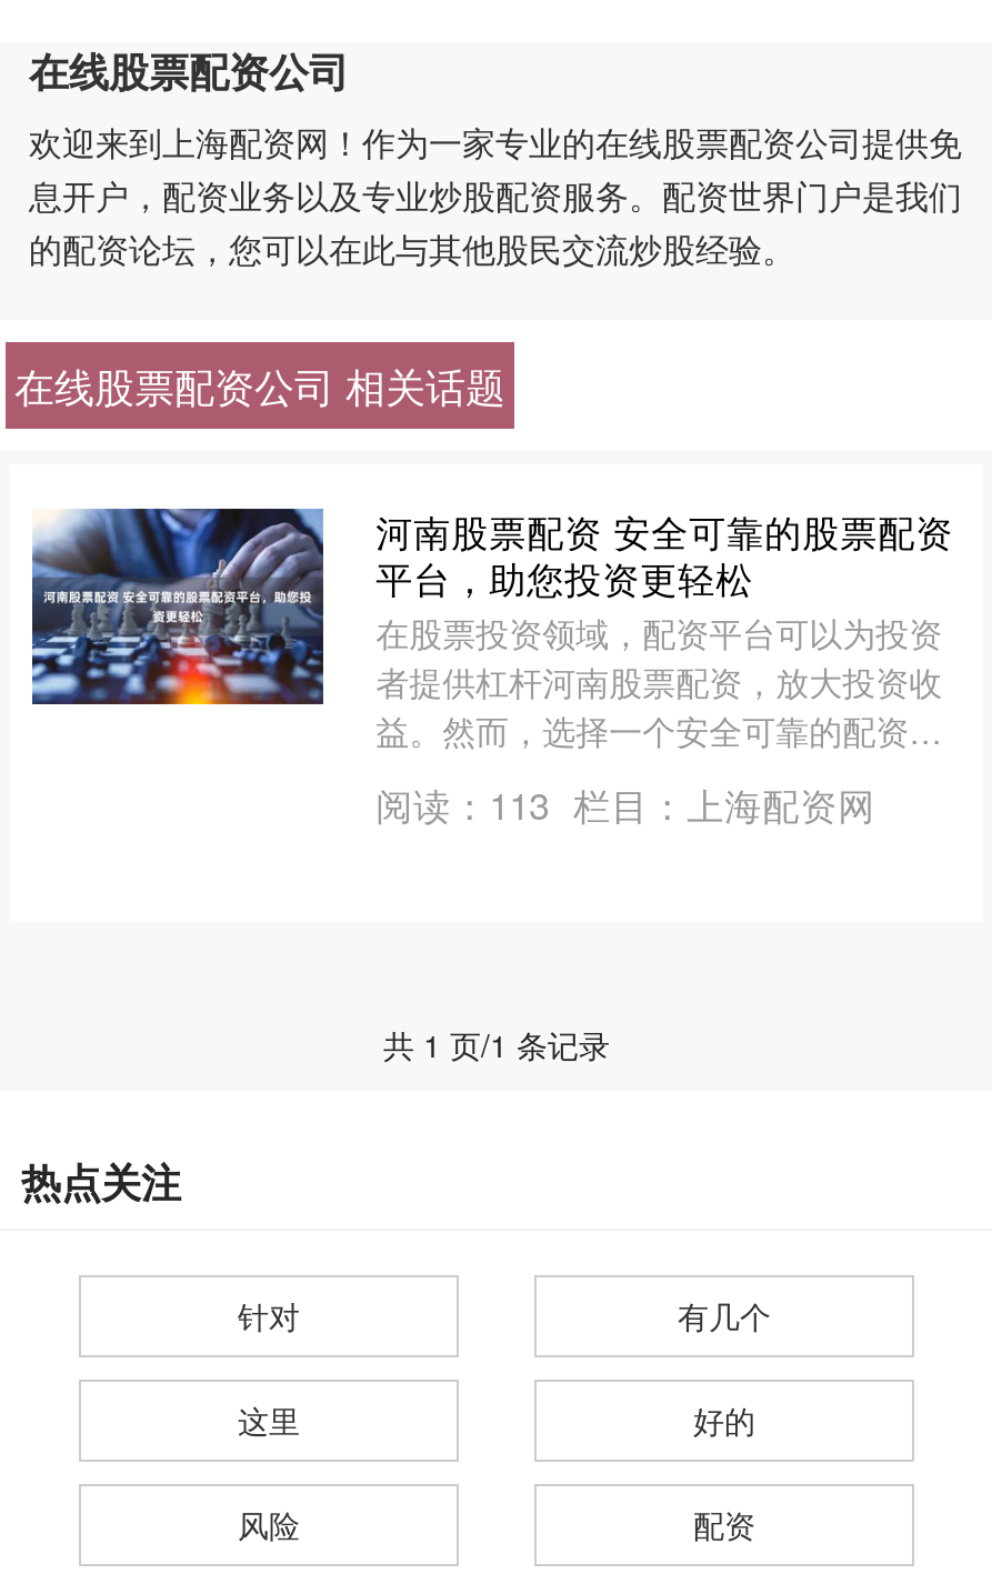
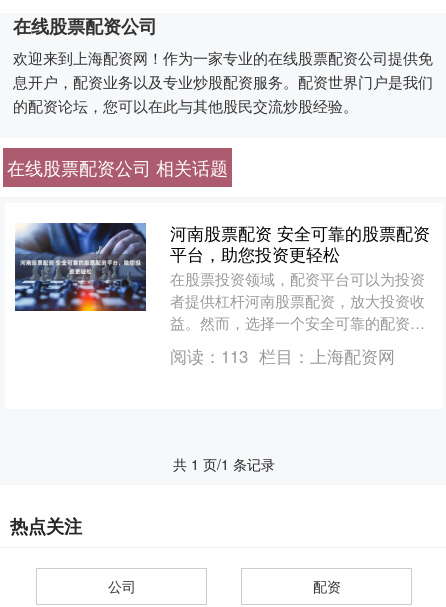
- 针对
- 有几个
- 这里
- 好的
- 风险
+ 公司
